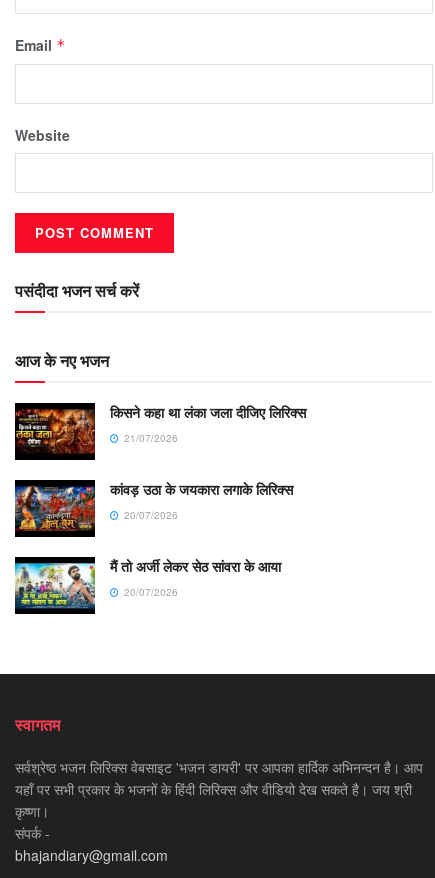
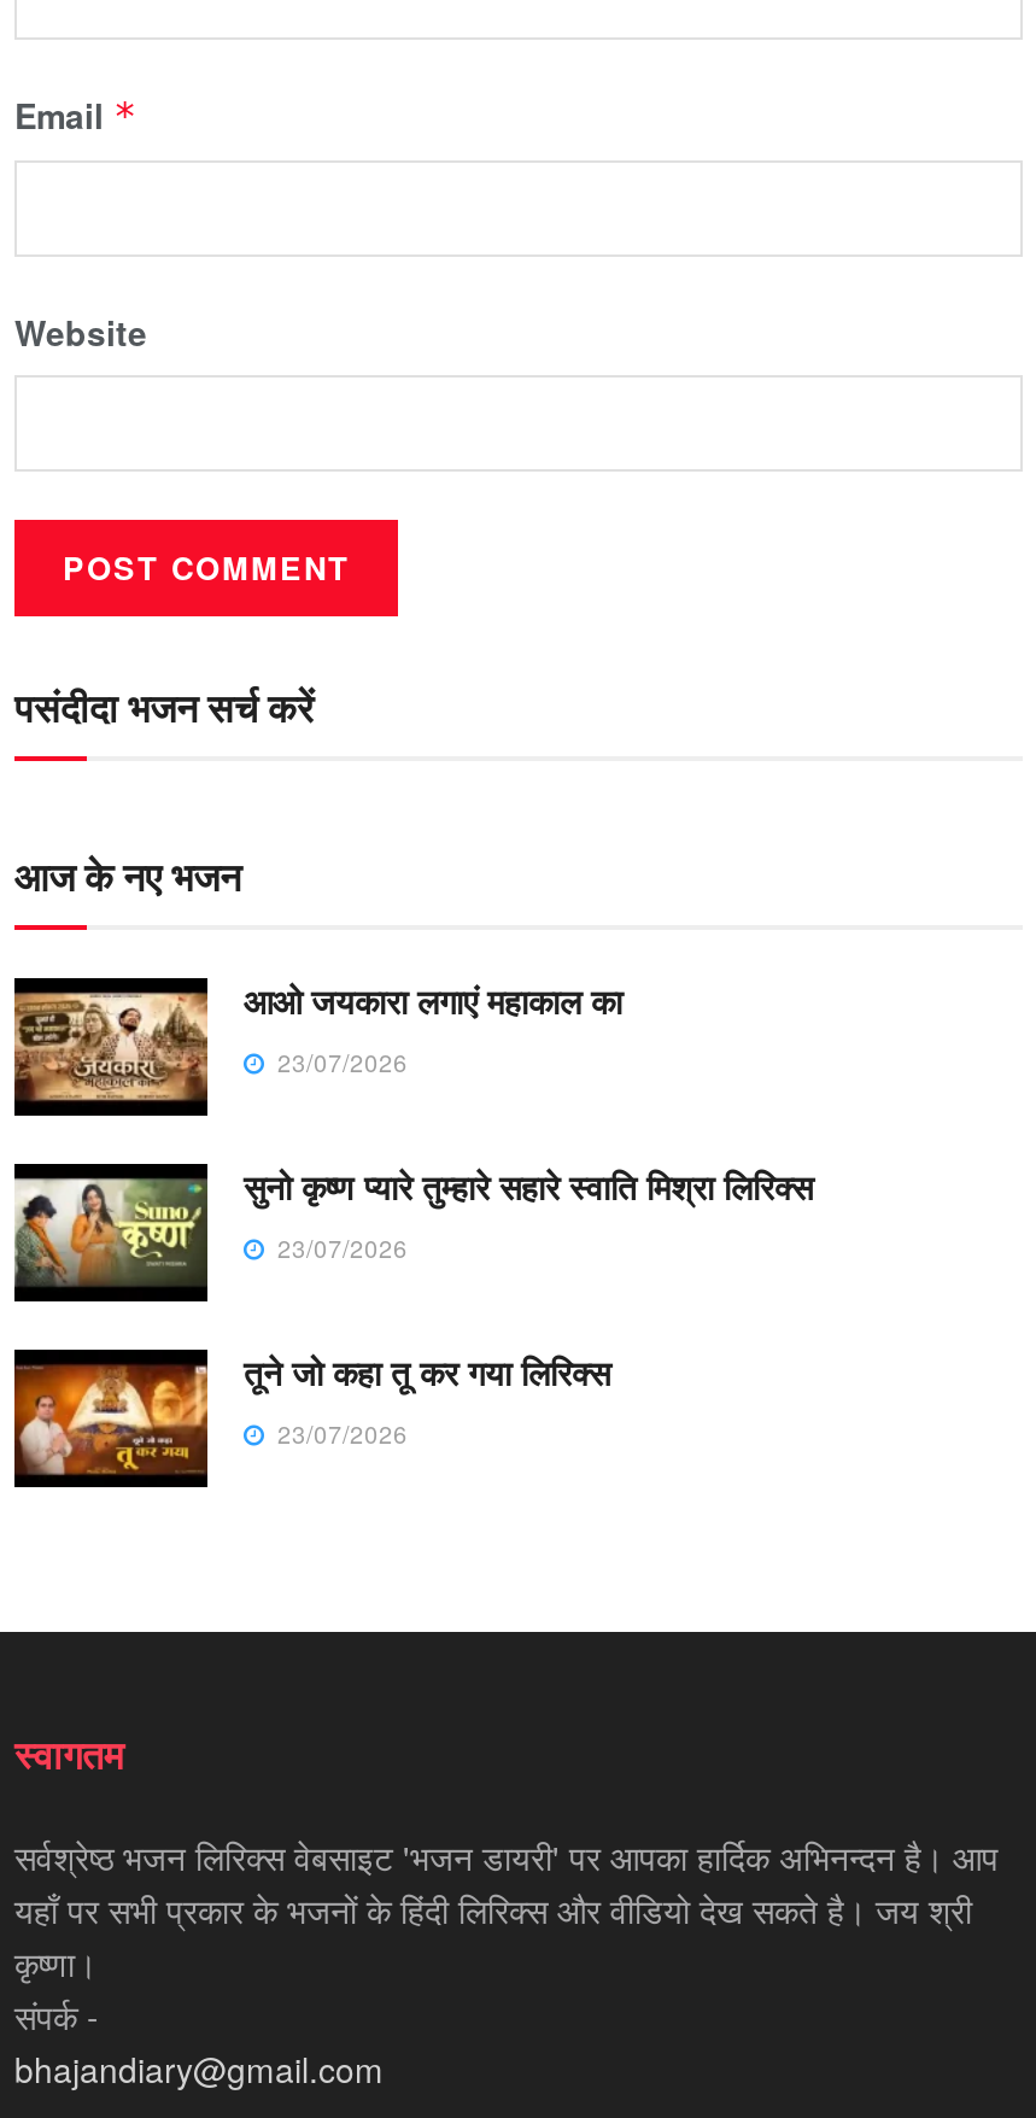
- [image]
- किसने कहा था लंका जला दीजिए लिरिक्स
- 21/07/2026
+ [image]
+ आओ जयकारा लगाएं महाकाल का
+ 23/07/2026

- [image]
- कांवड़ उठा के जयकारा लगाके लिरिक्स
- 20/07/2026
+ [image]
+ सुनो कृष्ण प्यारे तुम्हारे सहारे स्वाति मिश्रा लिरिक्स
+ 23/07/2026

- [image]
- मैं तो अर्जी लेकर सेठ सांवरा के आया
- 20/07/2026
+ [image]
+ तूने जो कहा तू कर गया लिरिक्स
+ 23/07/2026
